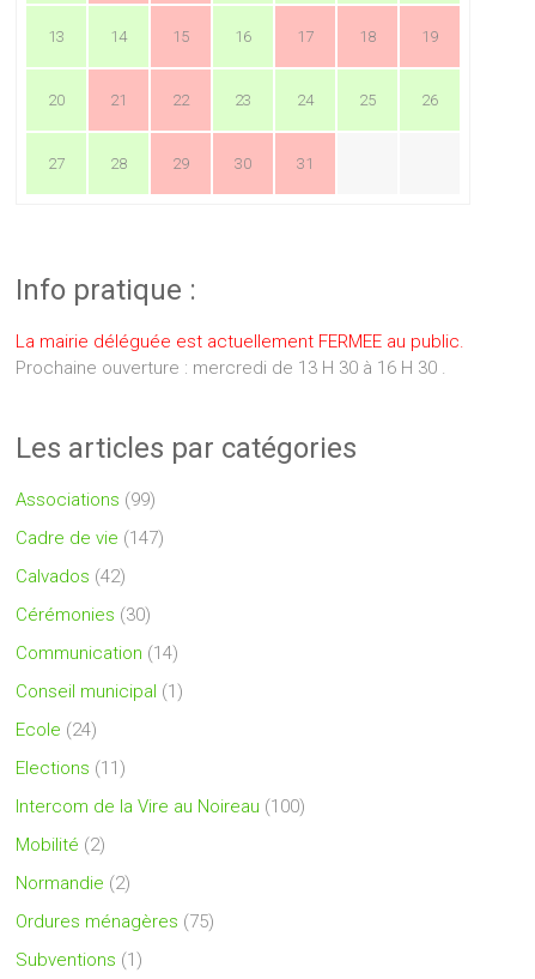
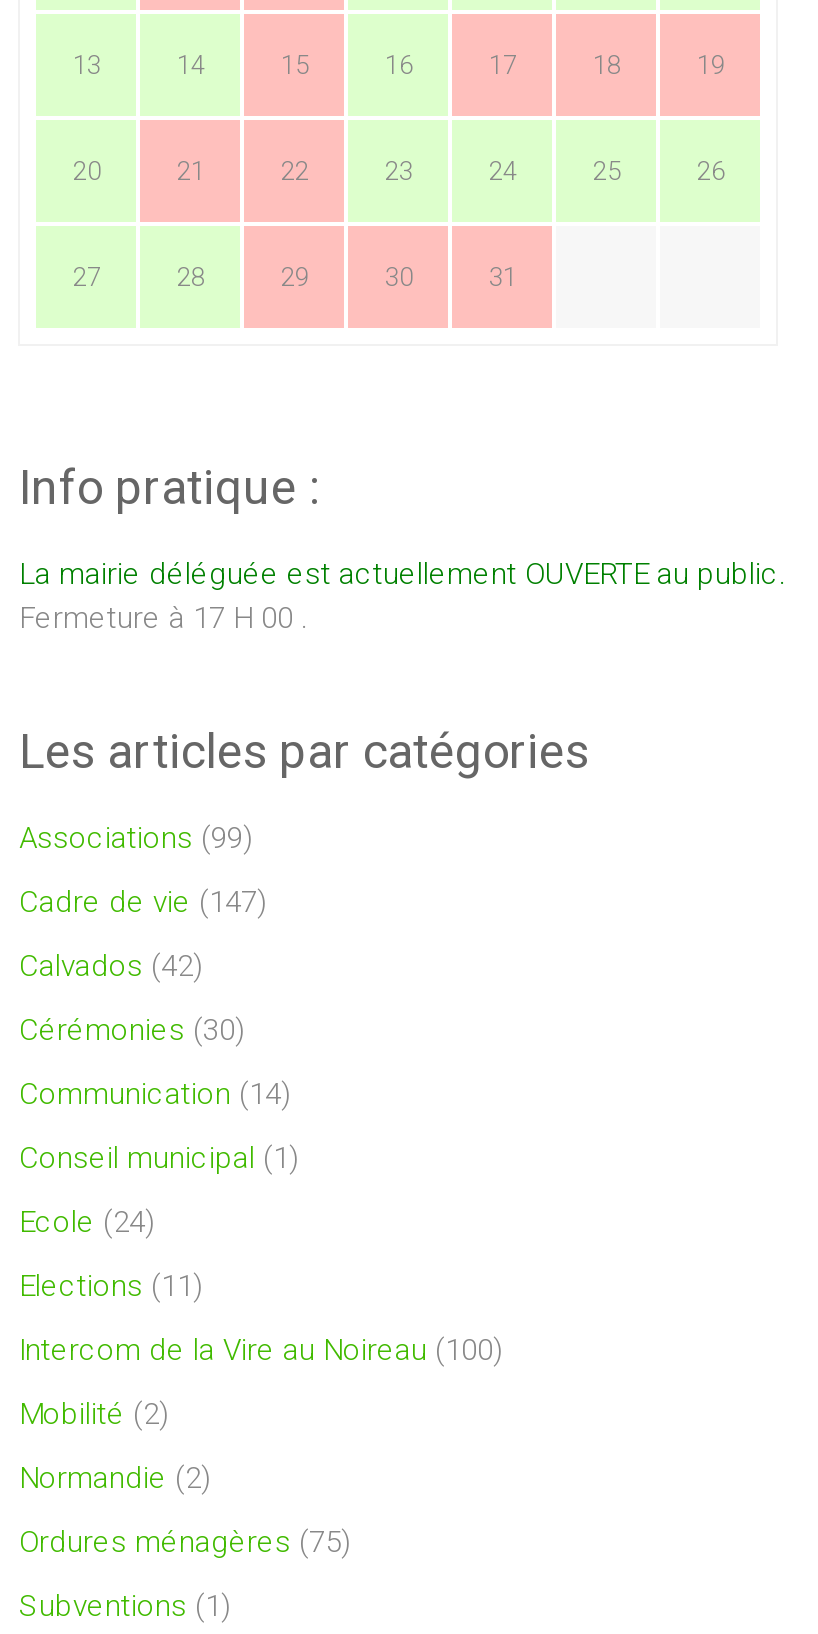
- La mairie déléguée est actuellement FERMEE au public.
- Prochaine ouverture : mercredi de 13 H 30 à 16 H 30 .
+ La mairie déléguée est actuellement OUVERTE au public.
+ Fermeture à 17 H 00 .
